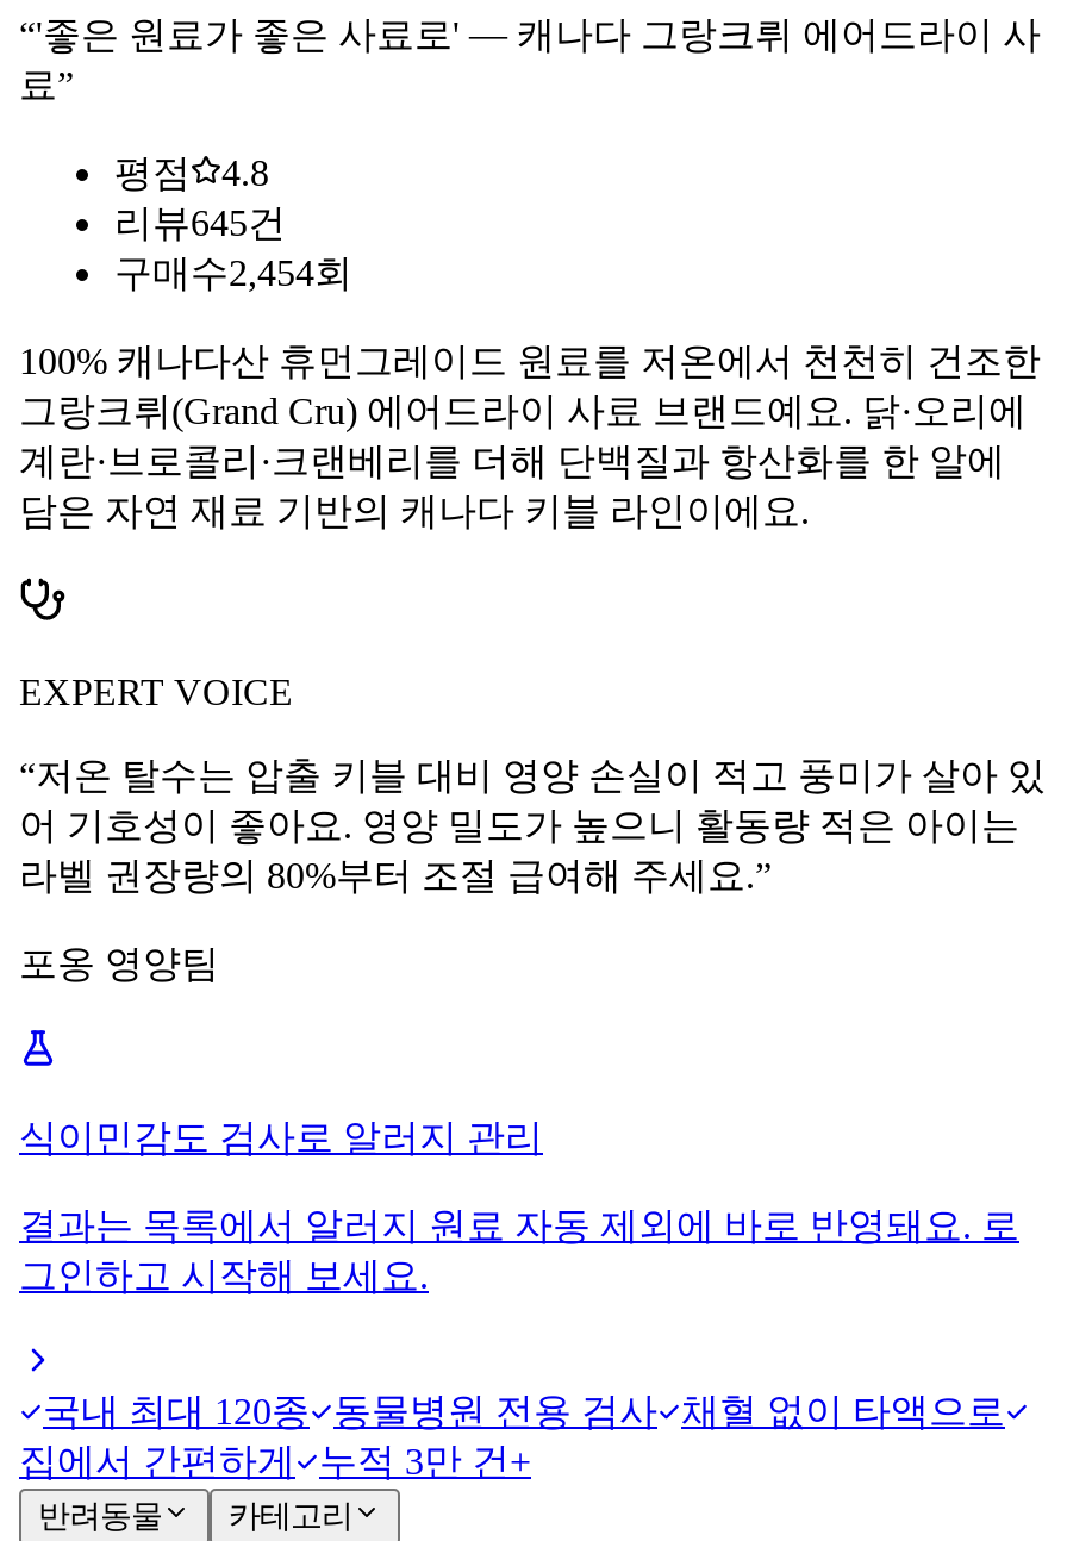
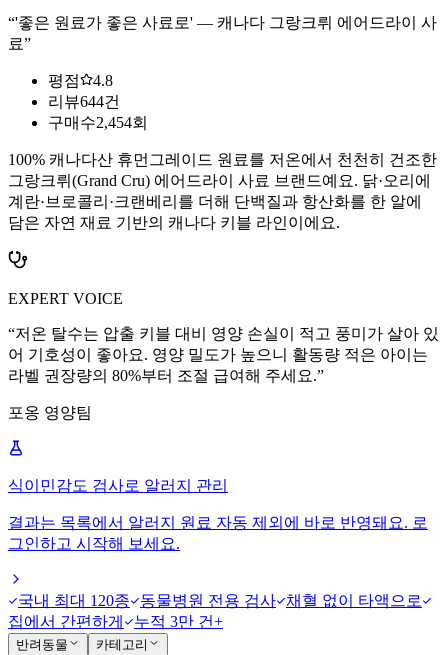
- 리뷰645건
+ 리뷰644건
